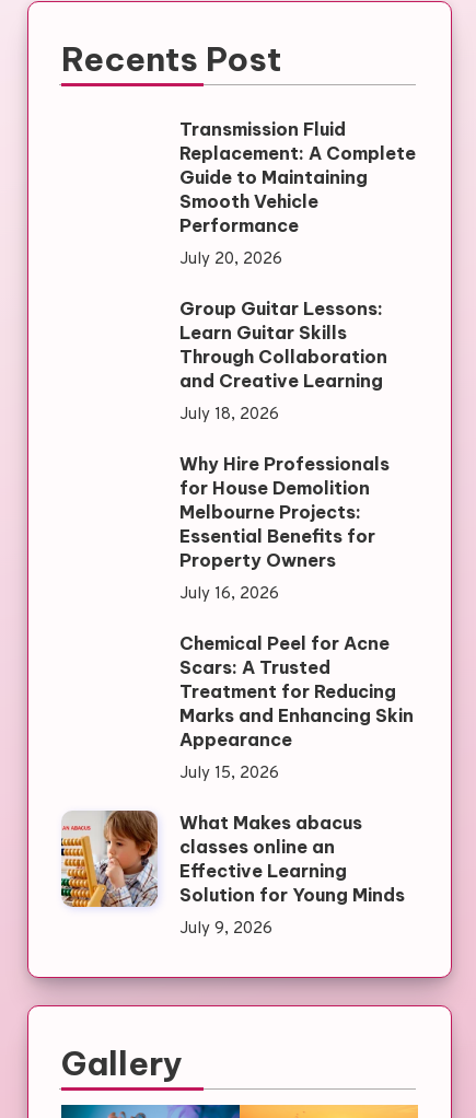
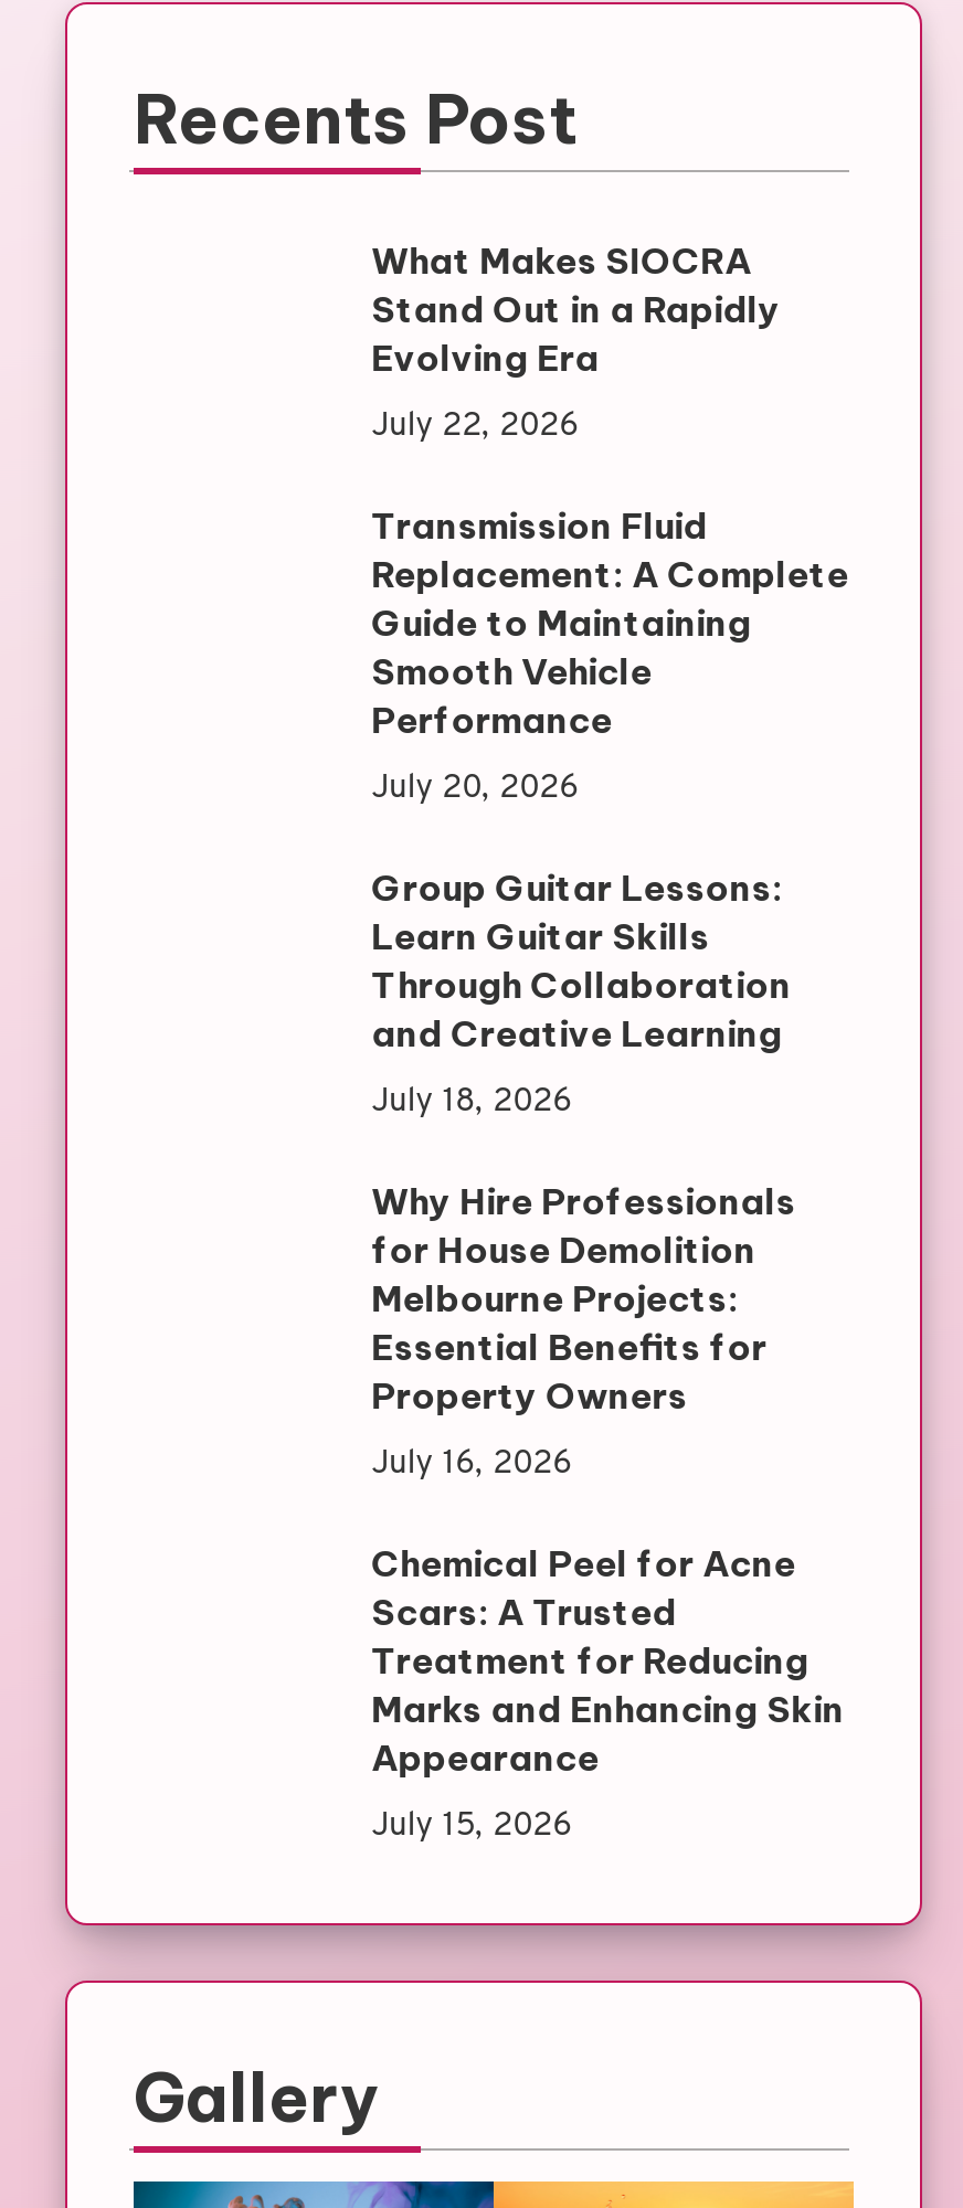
+ What Makes SIOCRA
+ Stand Out in a Rapidly
+ Evolving Era
+ July 22, 2026

moved down: Transmission Fluid | Replacement: A Complete | Guide to Maintaining | ... | Appearance | July 15, 2026

- [image]
- What Makes abacus
- classes online an
- Effective Learning
- Solution for Young Minds
- July 9, 2026
